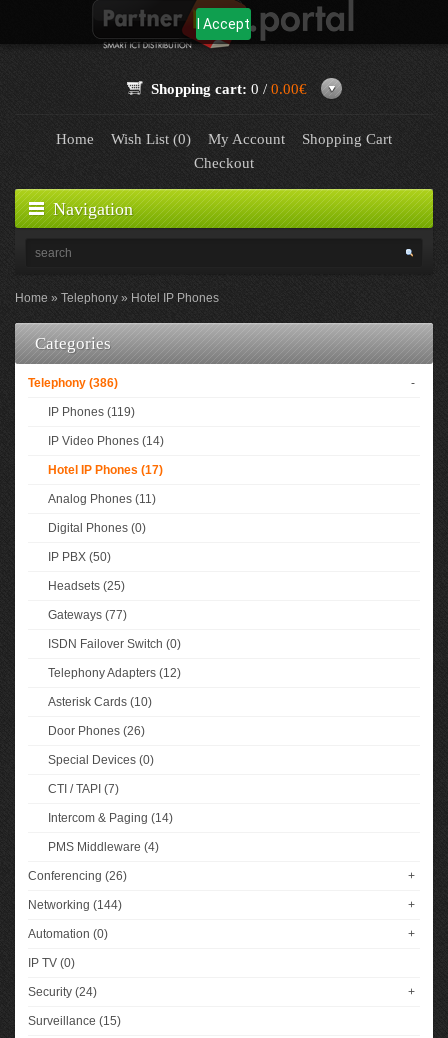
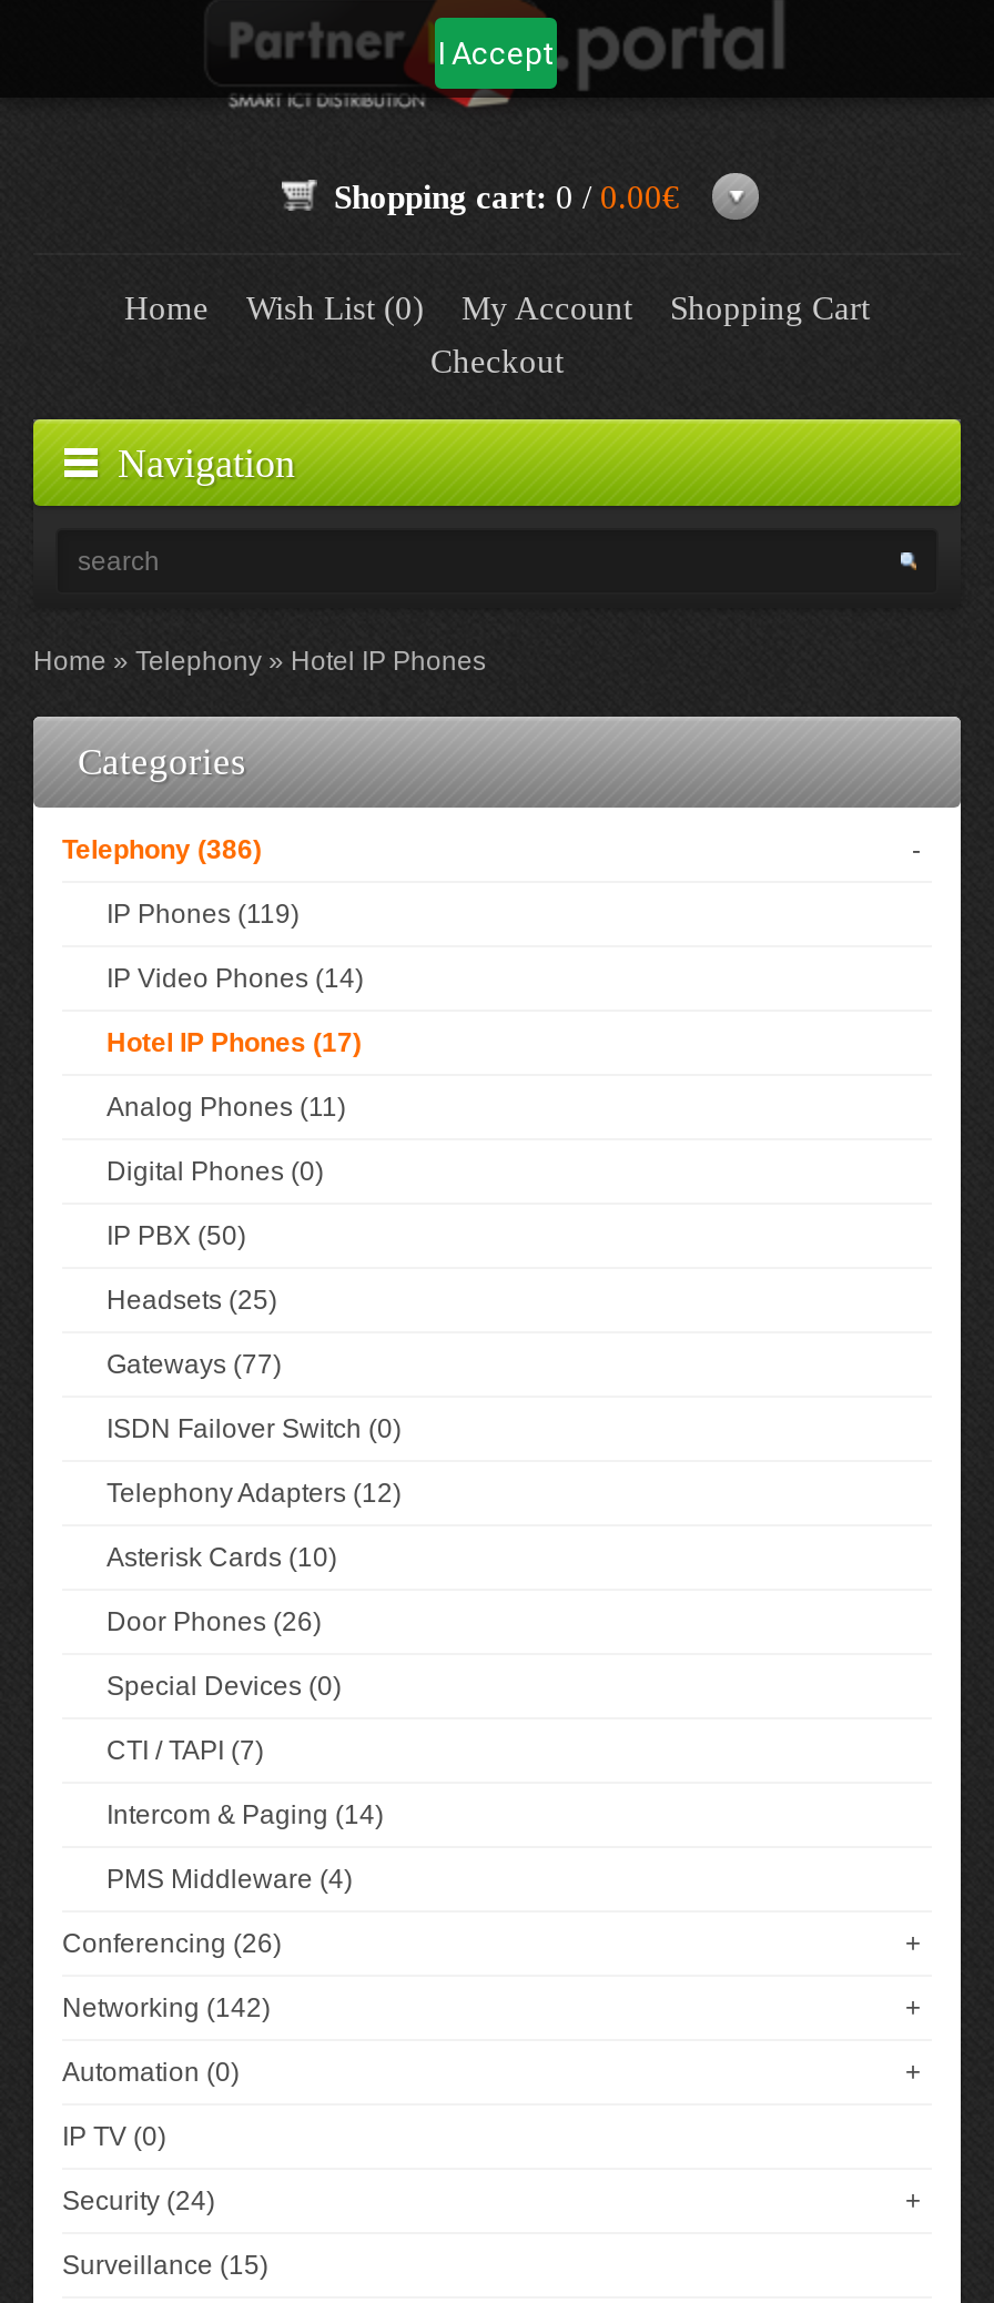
- Networking (144)
+ Networking (142)
